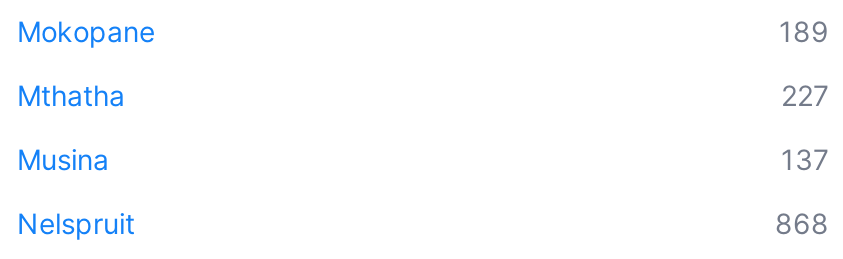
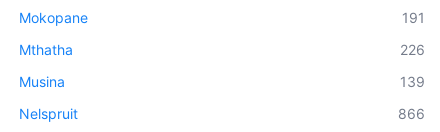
- 189
+ 191

- 227
+ 226

- 137
+ 139

- 868
+ 866
